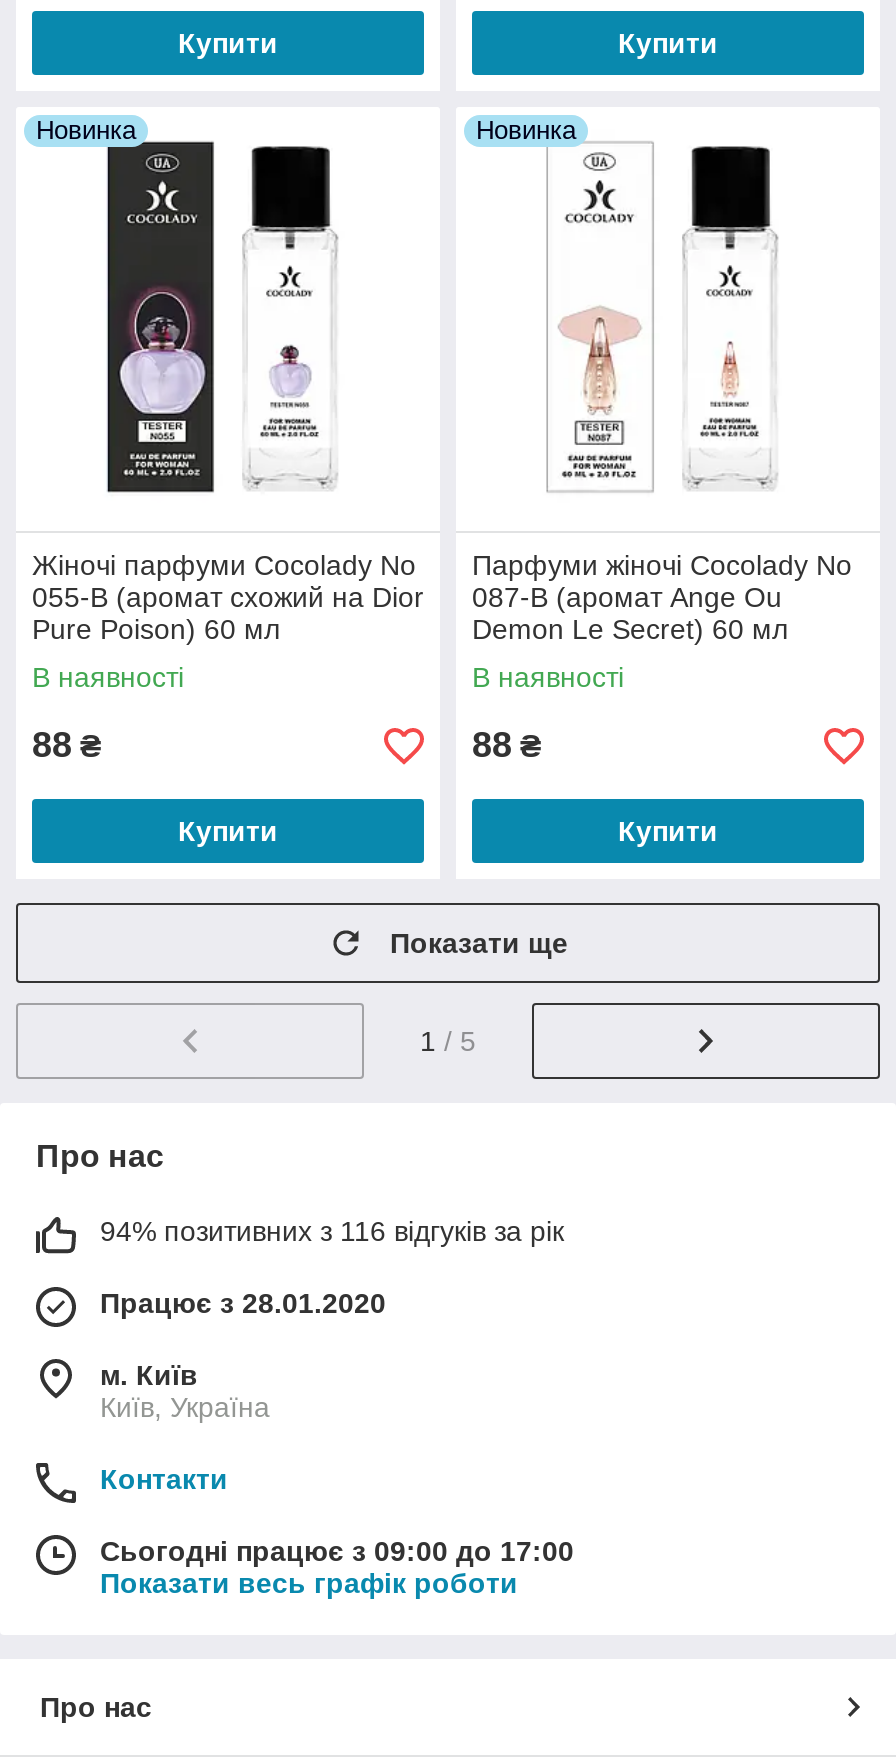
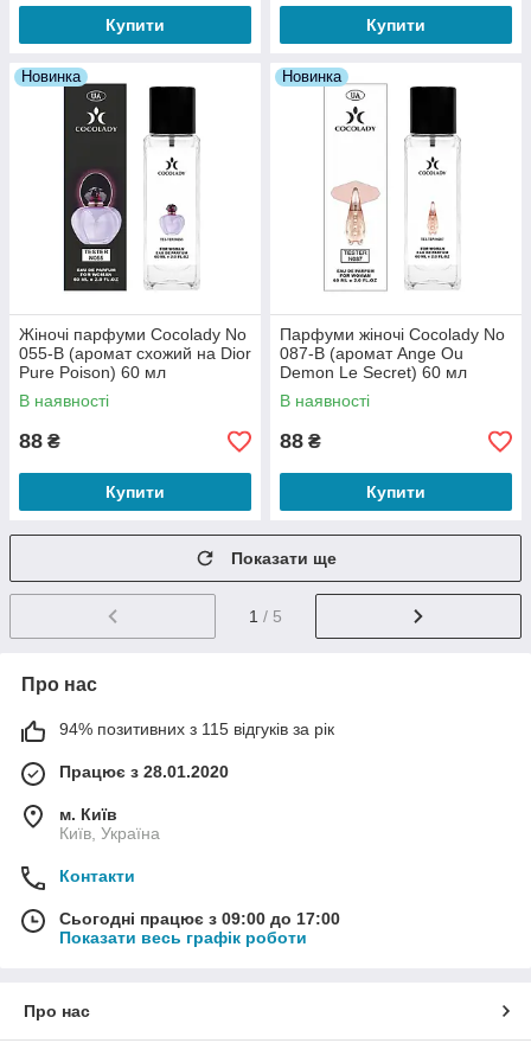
- 94% позитивних з 116 відгуків за рік
+ 94% позитивних з 115 відгуків за рік
